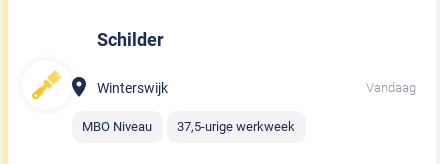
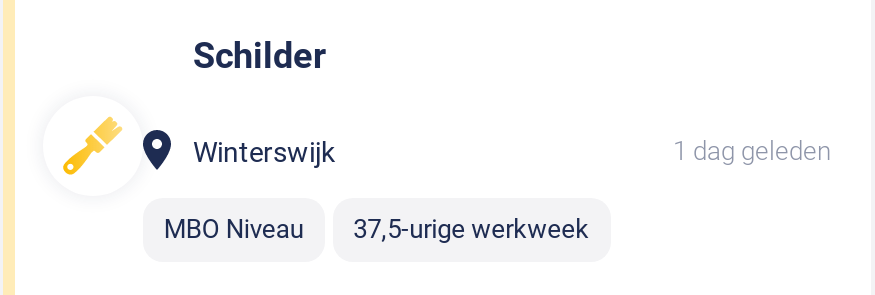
- Vandaag
+ 1 dag geleden
